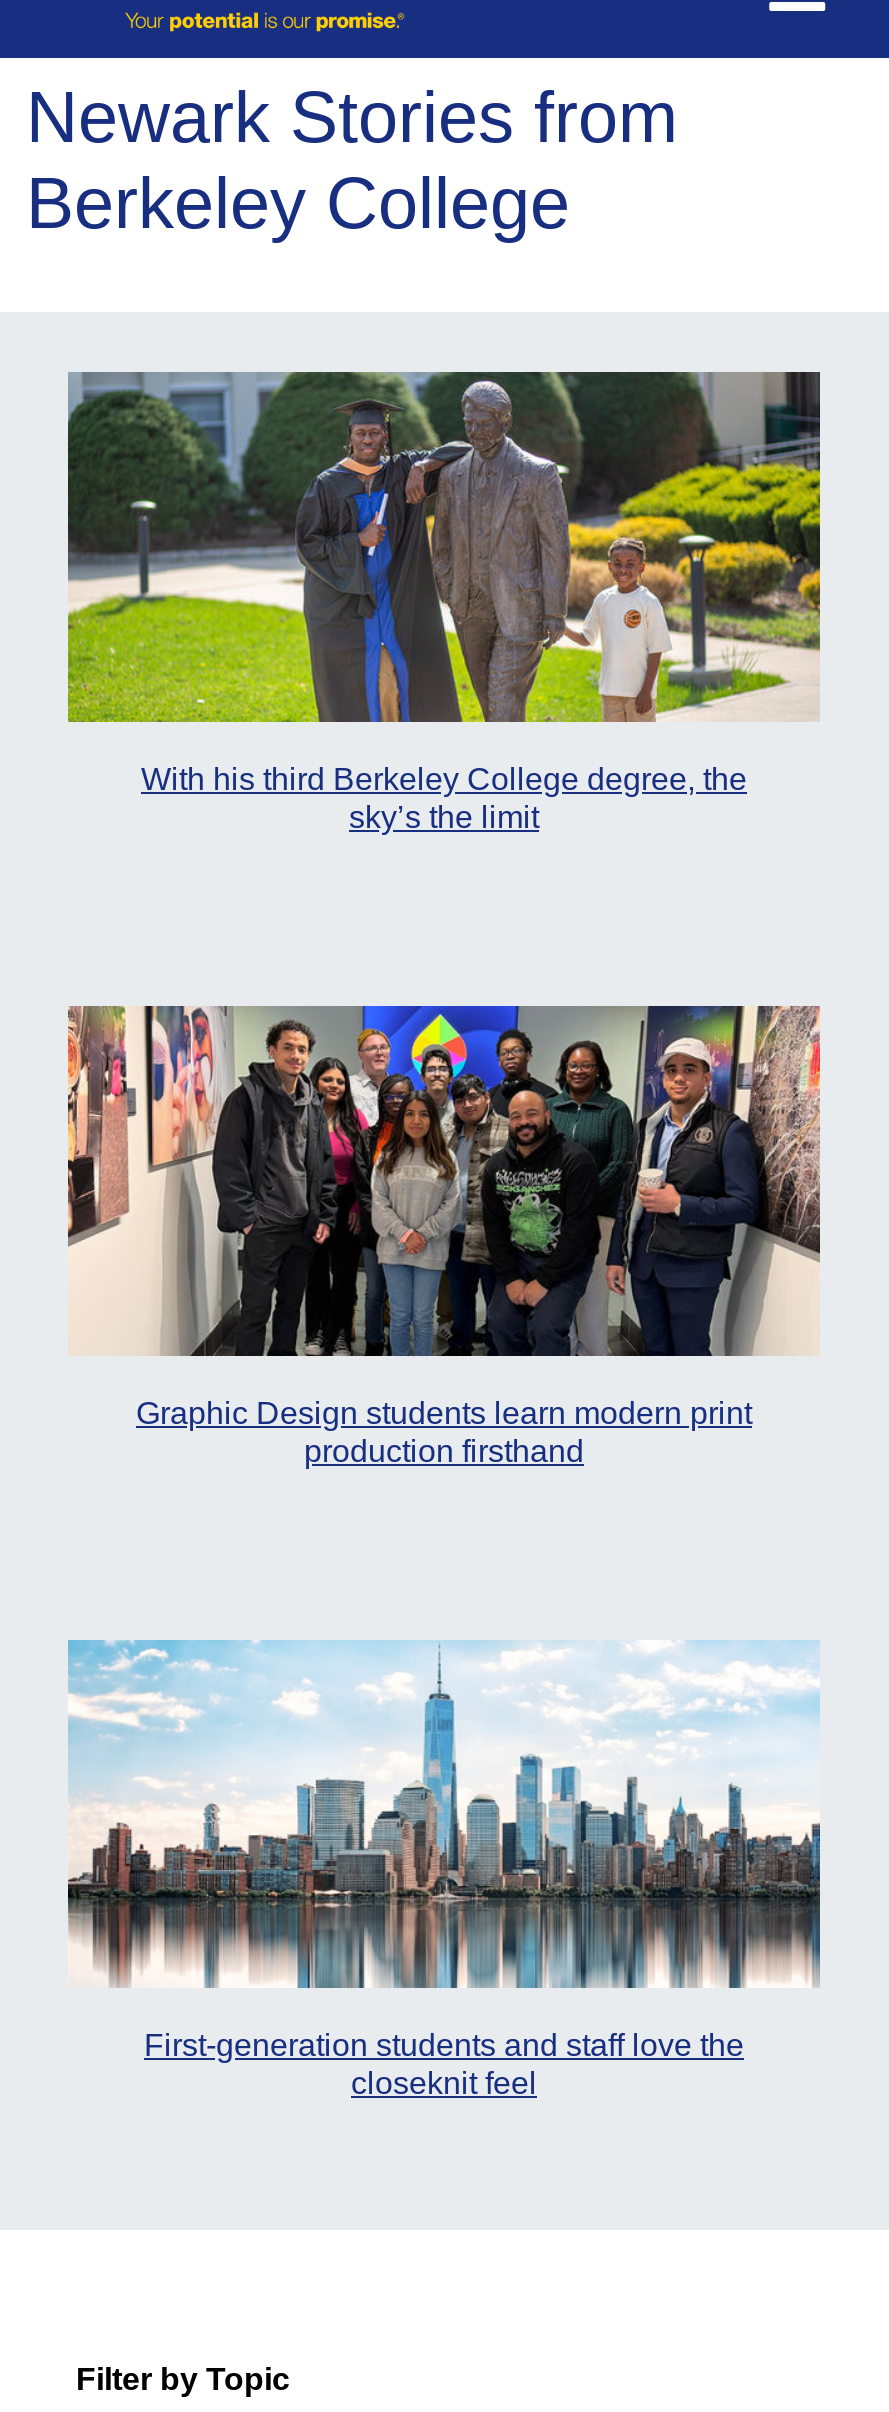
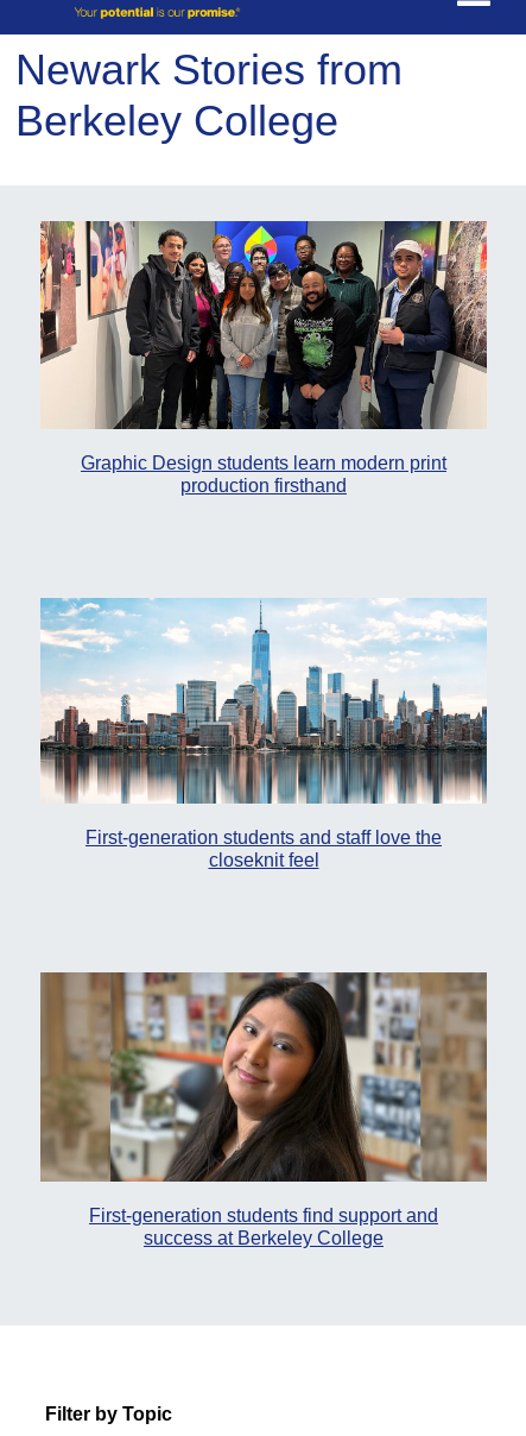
- [image]
- With his third Berkeley College degree, the
- sky’s the limit

moved up: [image] | Graphic Design students learn modern print | production firsthand | First-generation students and staff love the | closeknit feel

+ [image]
+ First-generation students find support and
+ success at Berkeley College
